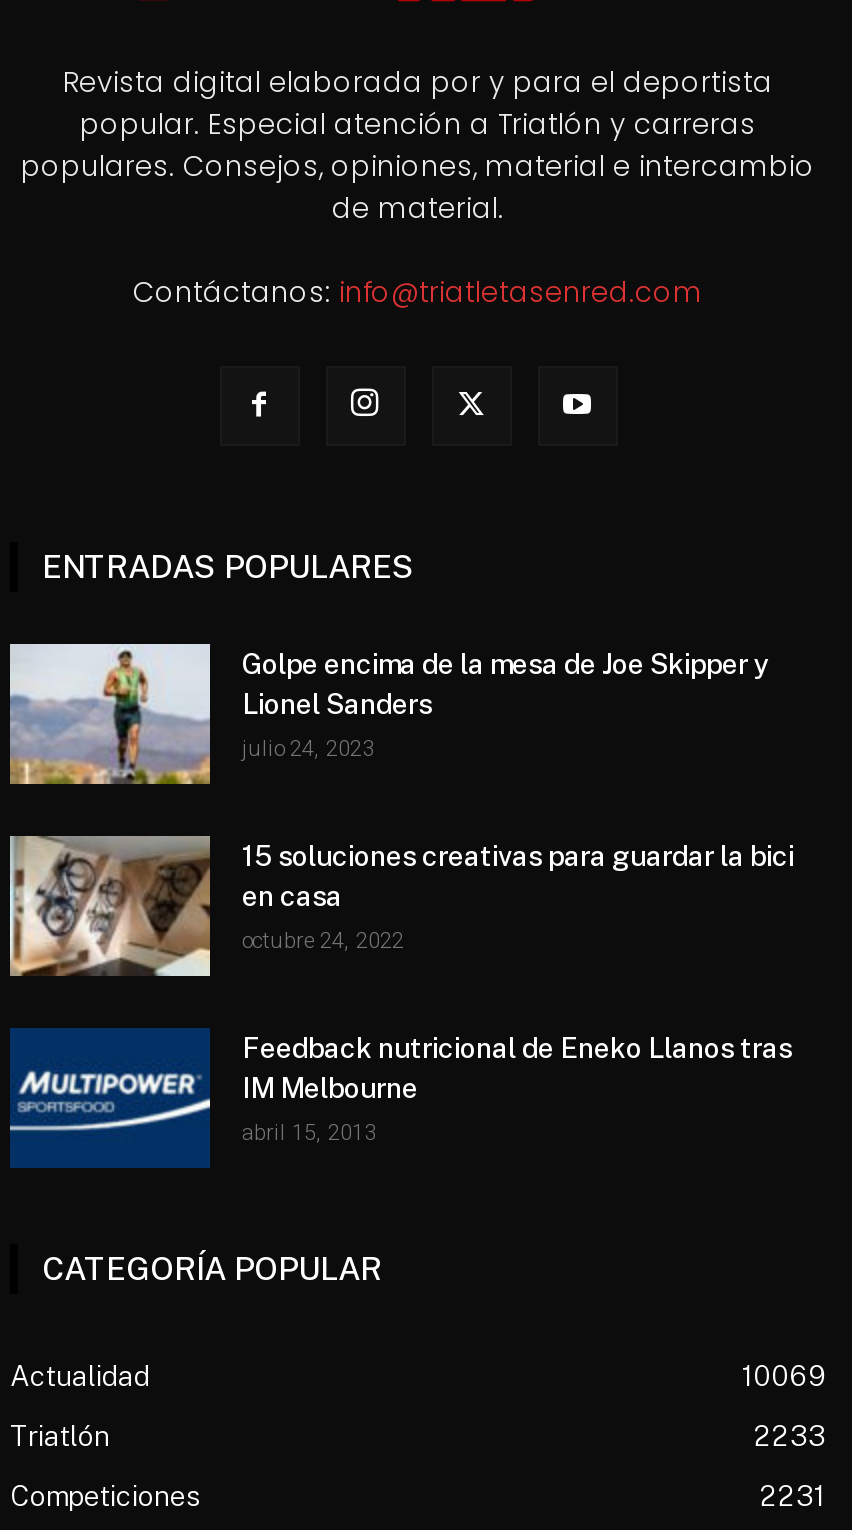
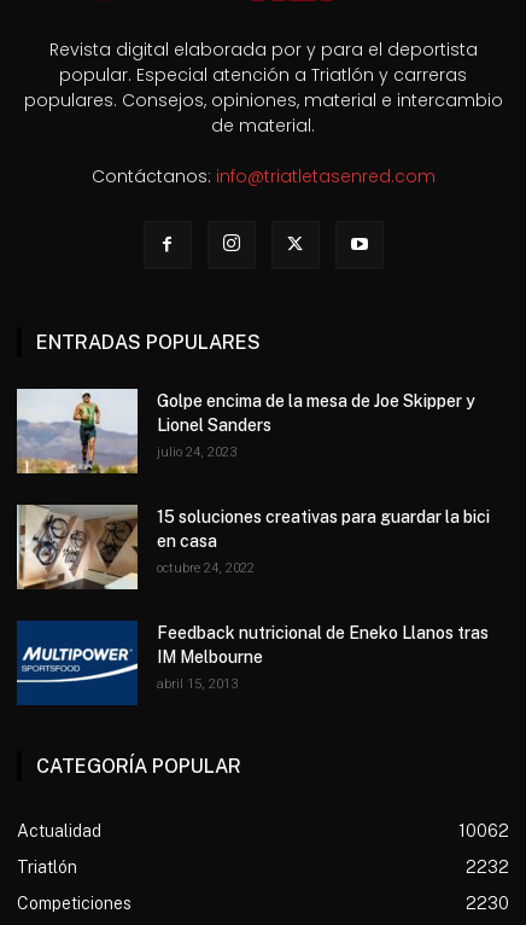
- 10069
+ 10062

- 2233
+ 2232

- 2231
+ 2230
